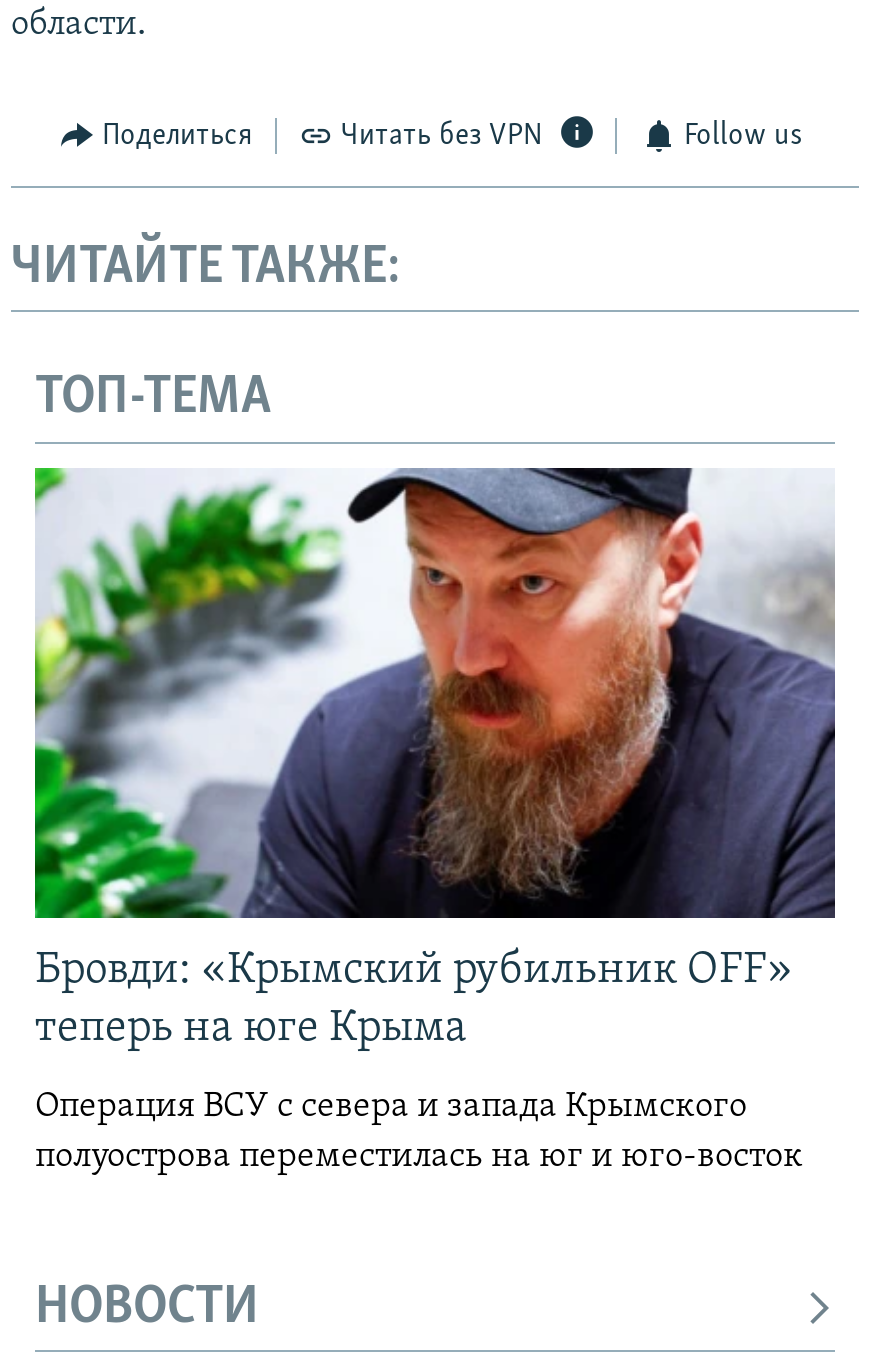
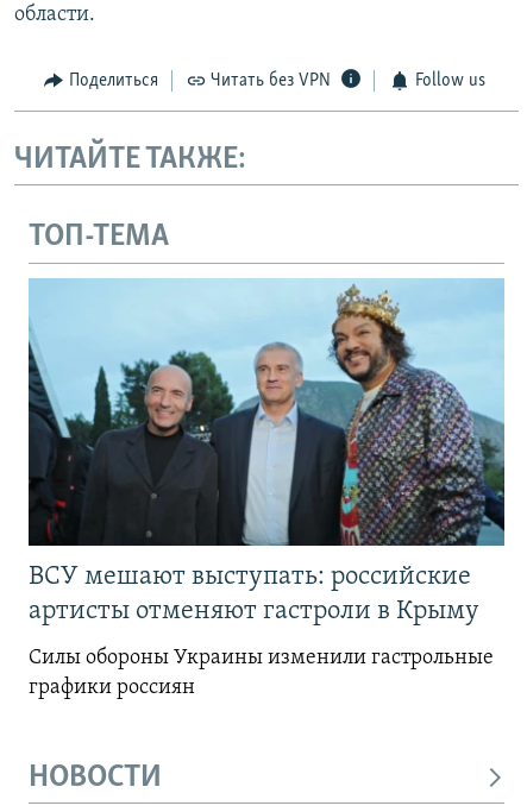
- [image]
- Бровди: «Крымский рубильник OFF»
- теперь на юге Крыма
+ [image]
+ ВСУ мешают выступать: российские
+ артисты отменяют гастроли в Крыму

- Операция ВСУ с севера и запада Крымского
- полуострова переместилась на юг и юго-восток
+ Силы обороны Украины изменили гастрольные
+ графики россиян
